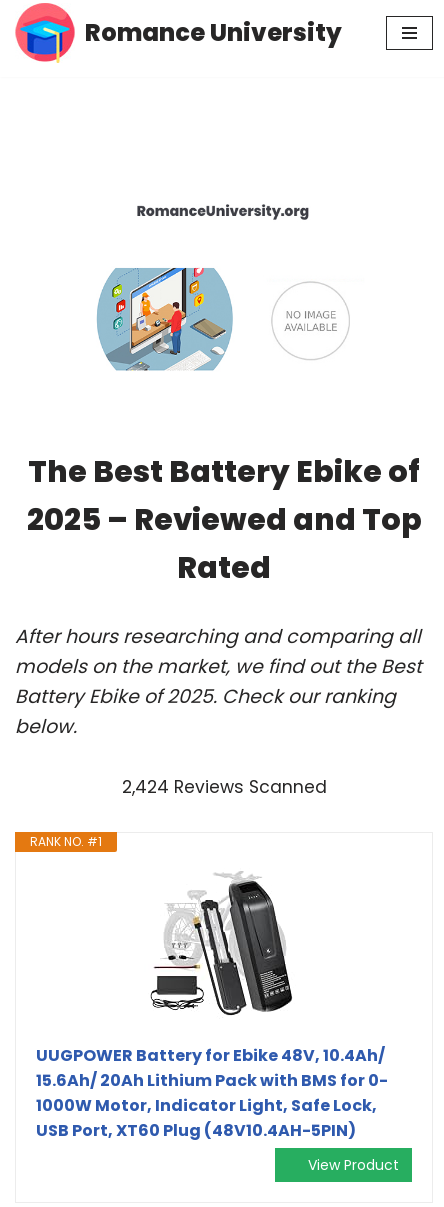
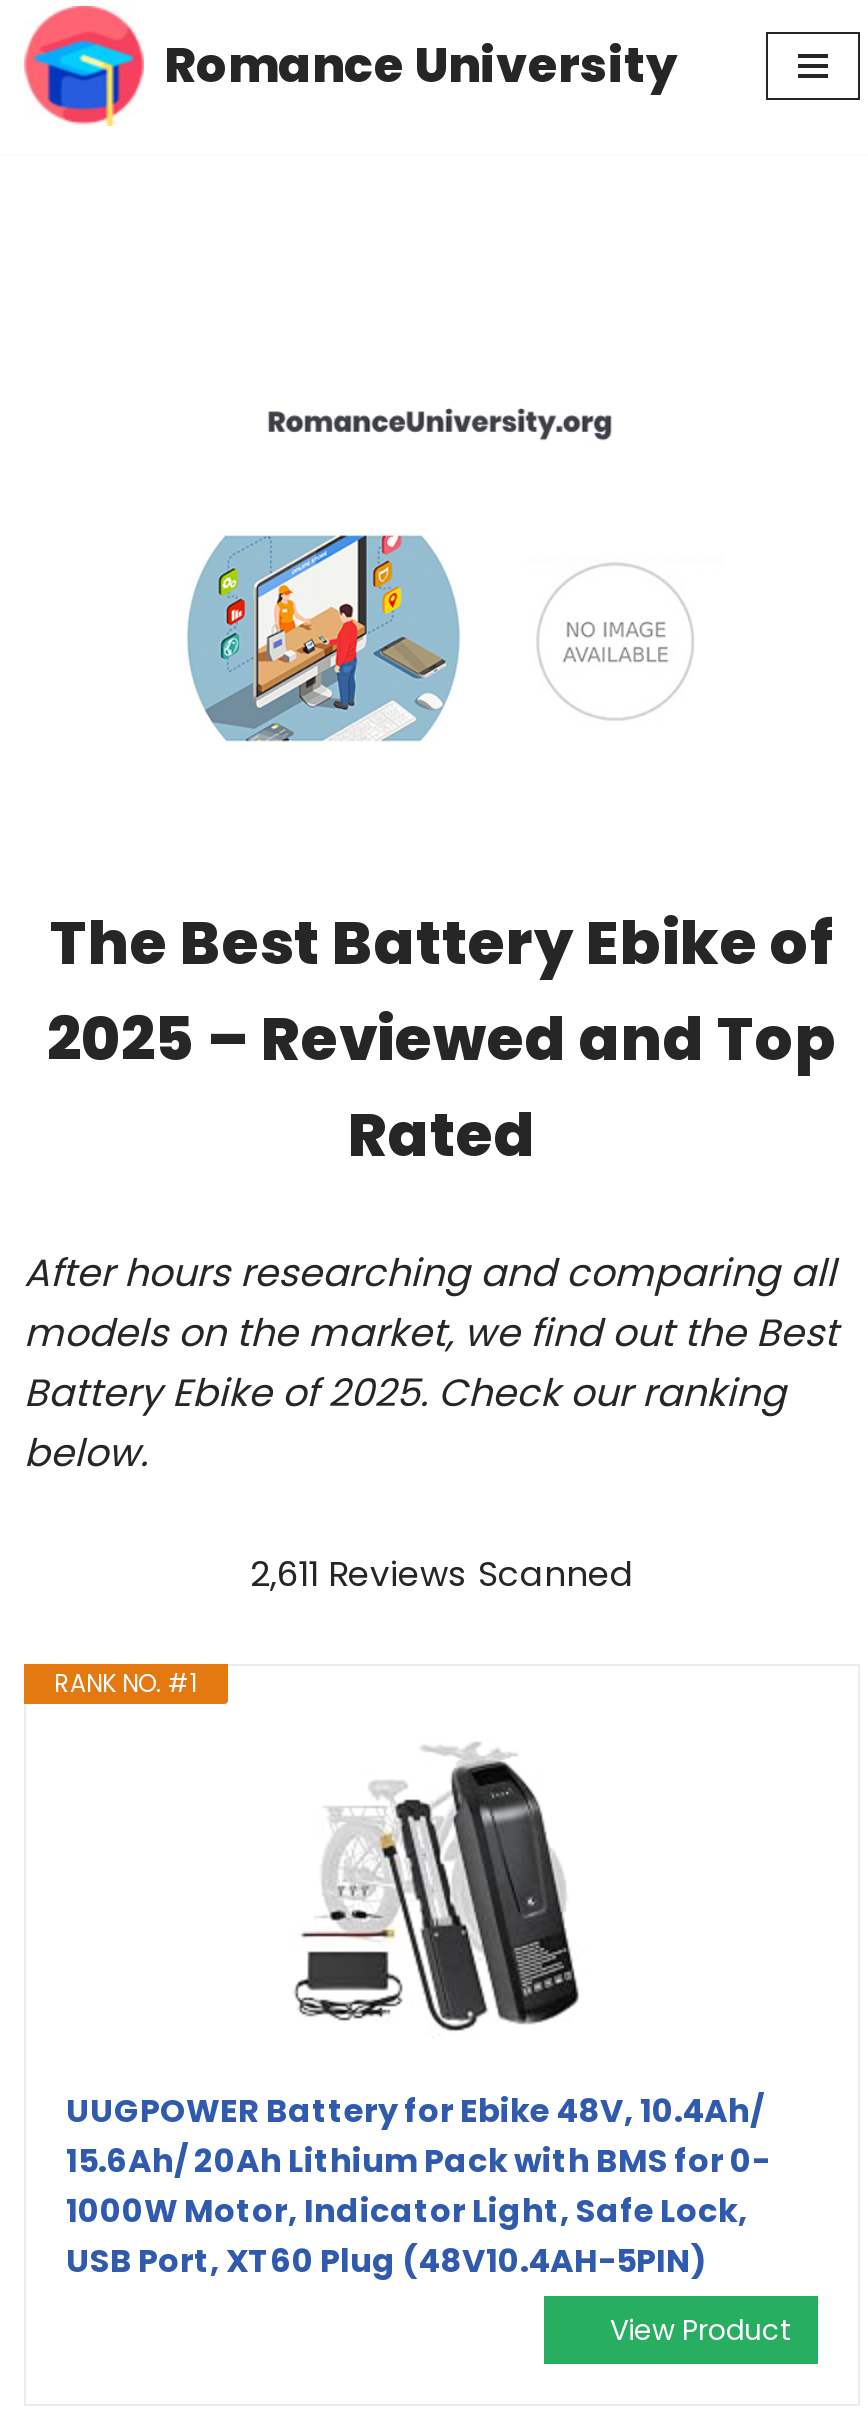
- 2,424 Reviews Scanned
+ 2,611 Reviews Scanned
